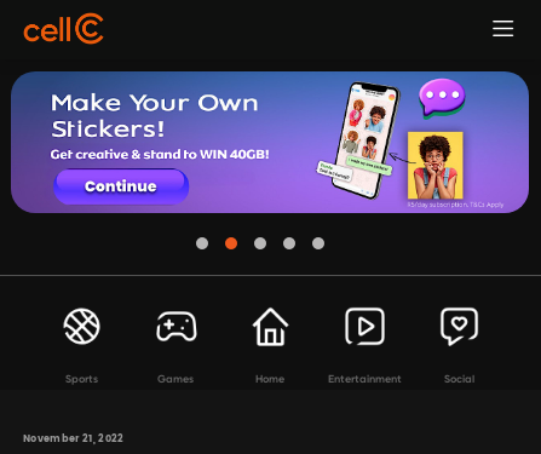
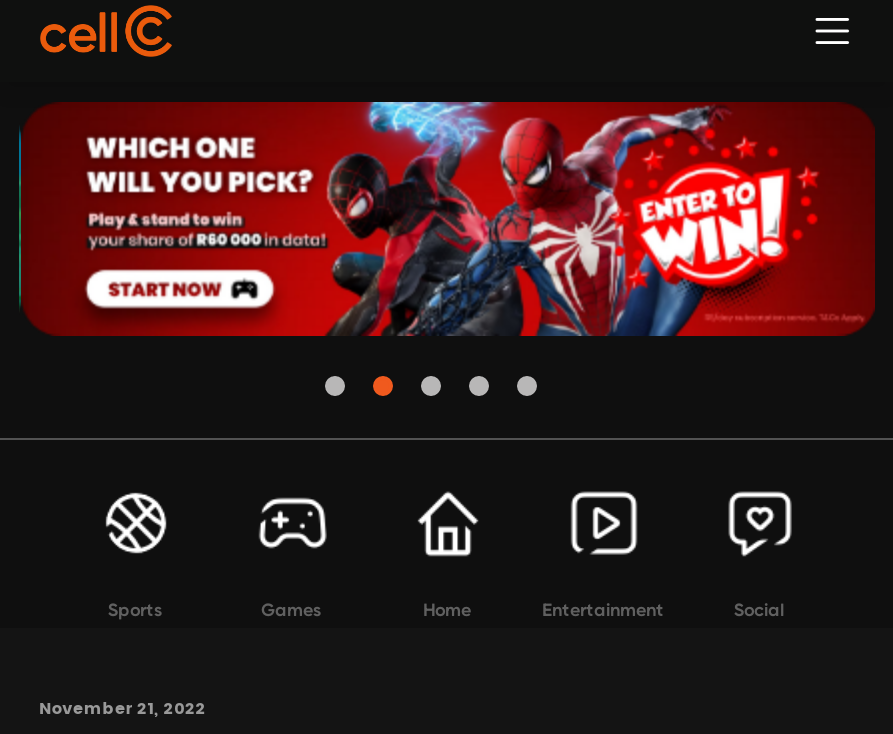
- [image]
+ [image]
